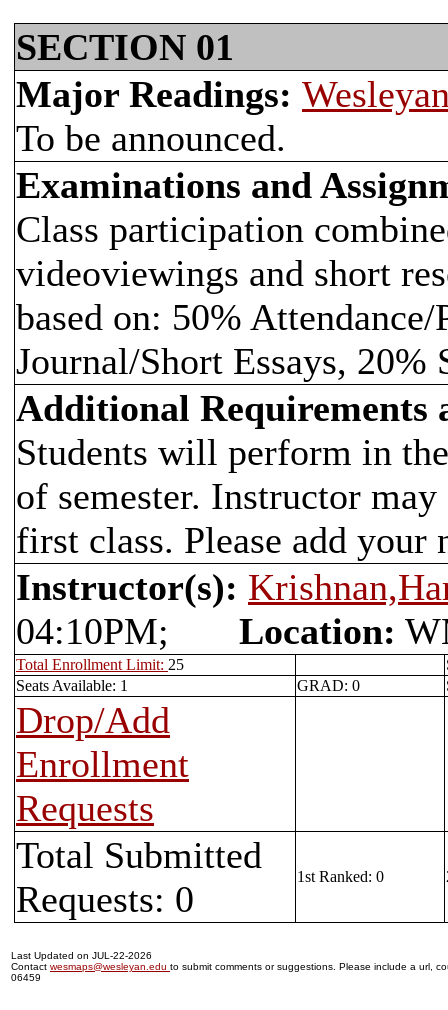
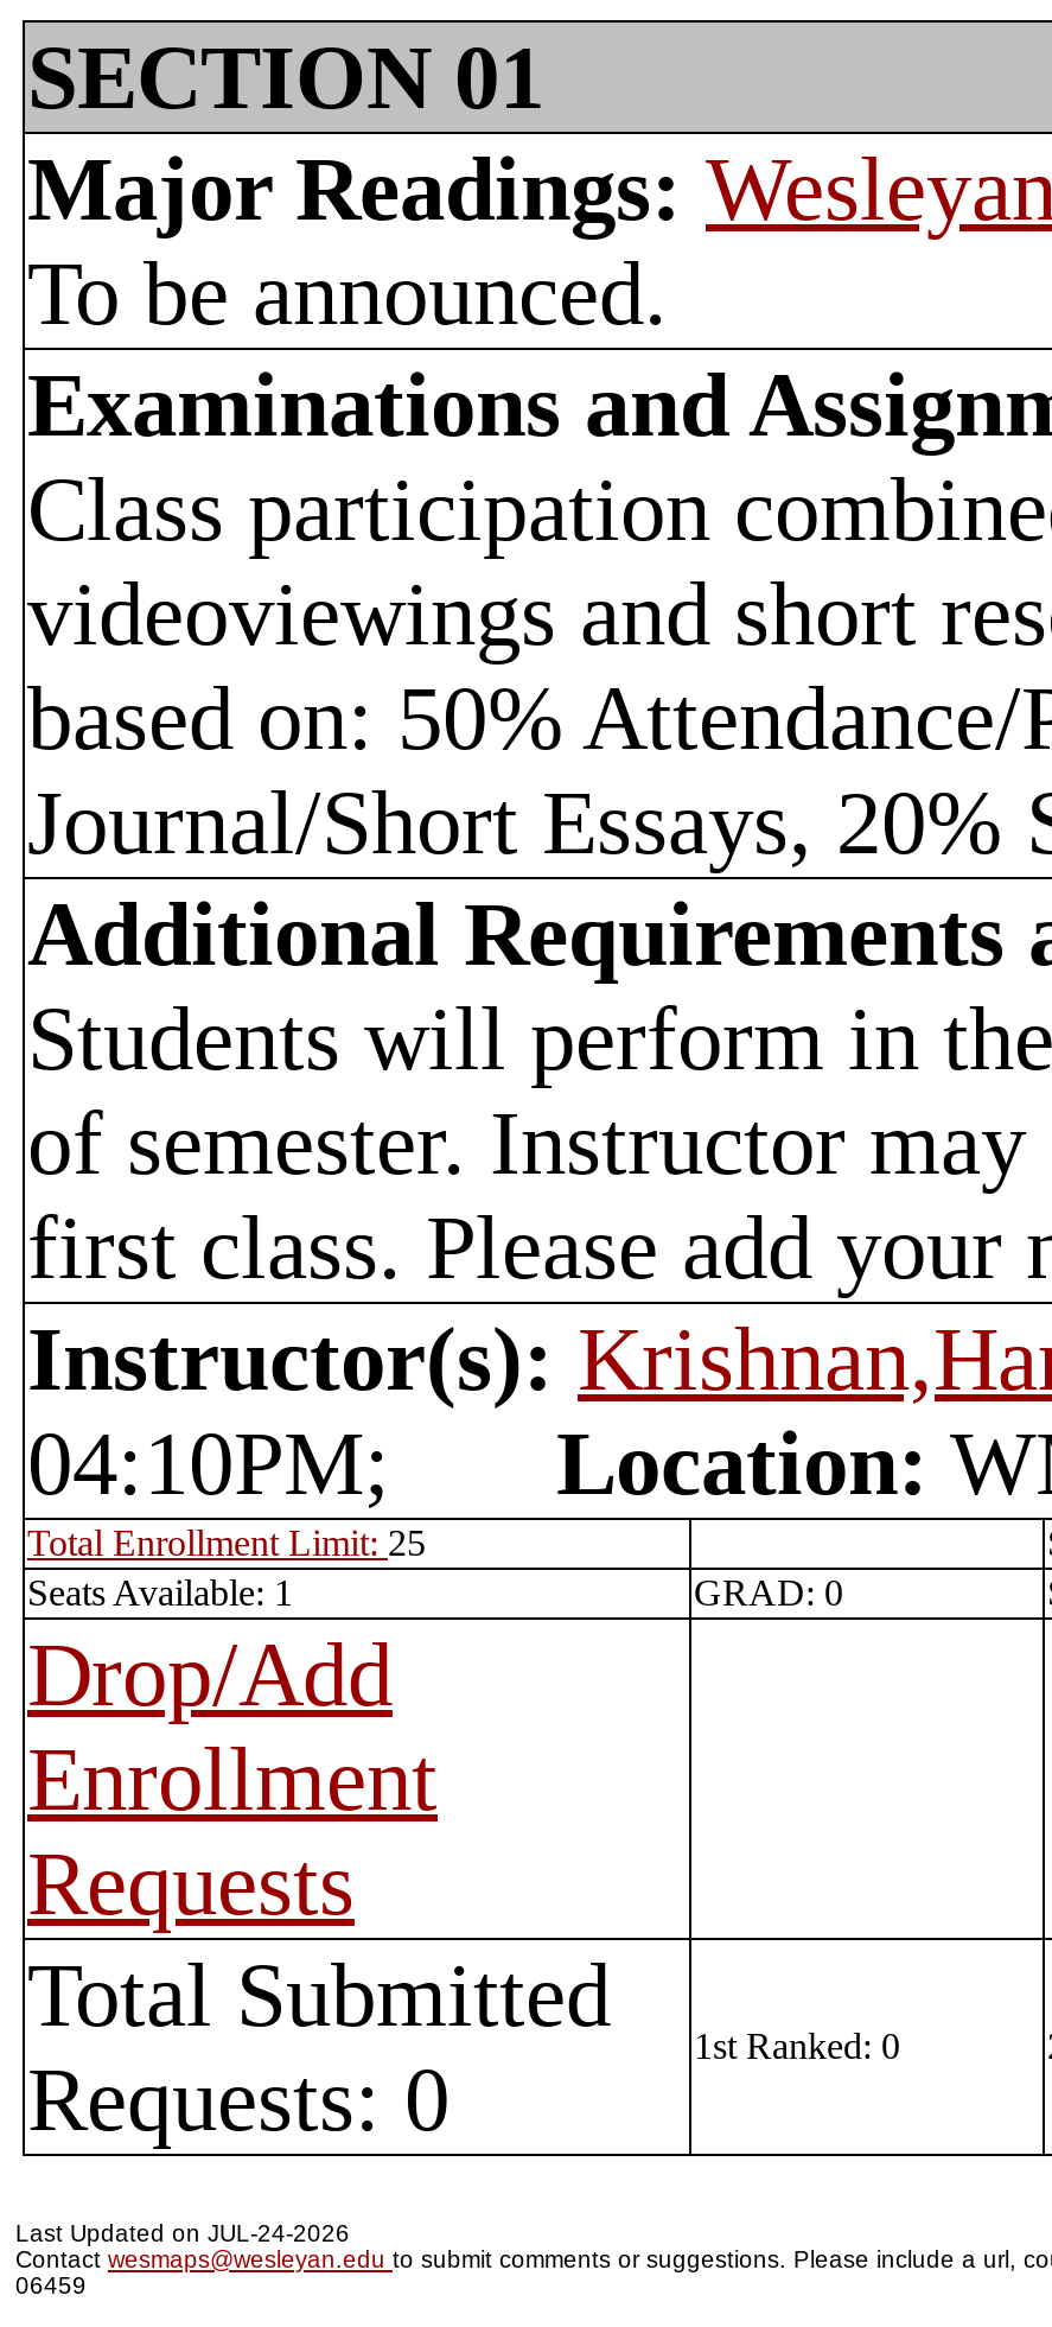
- Last Updated on JUL-22-2026
+ Last Updated on JUL-24-2026
